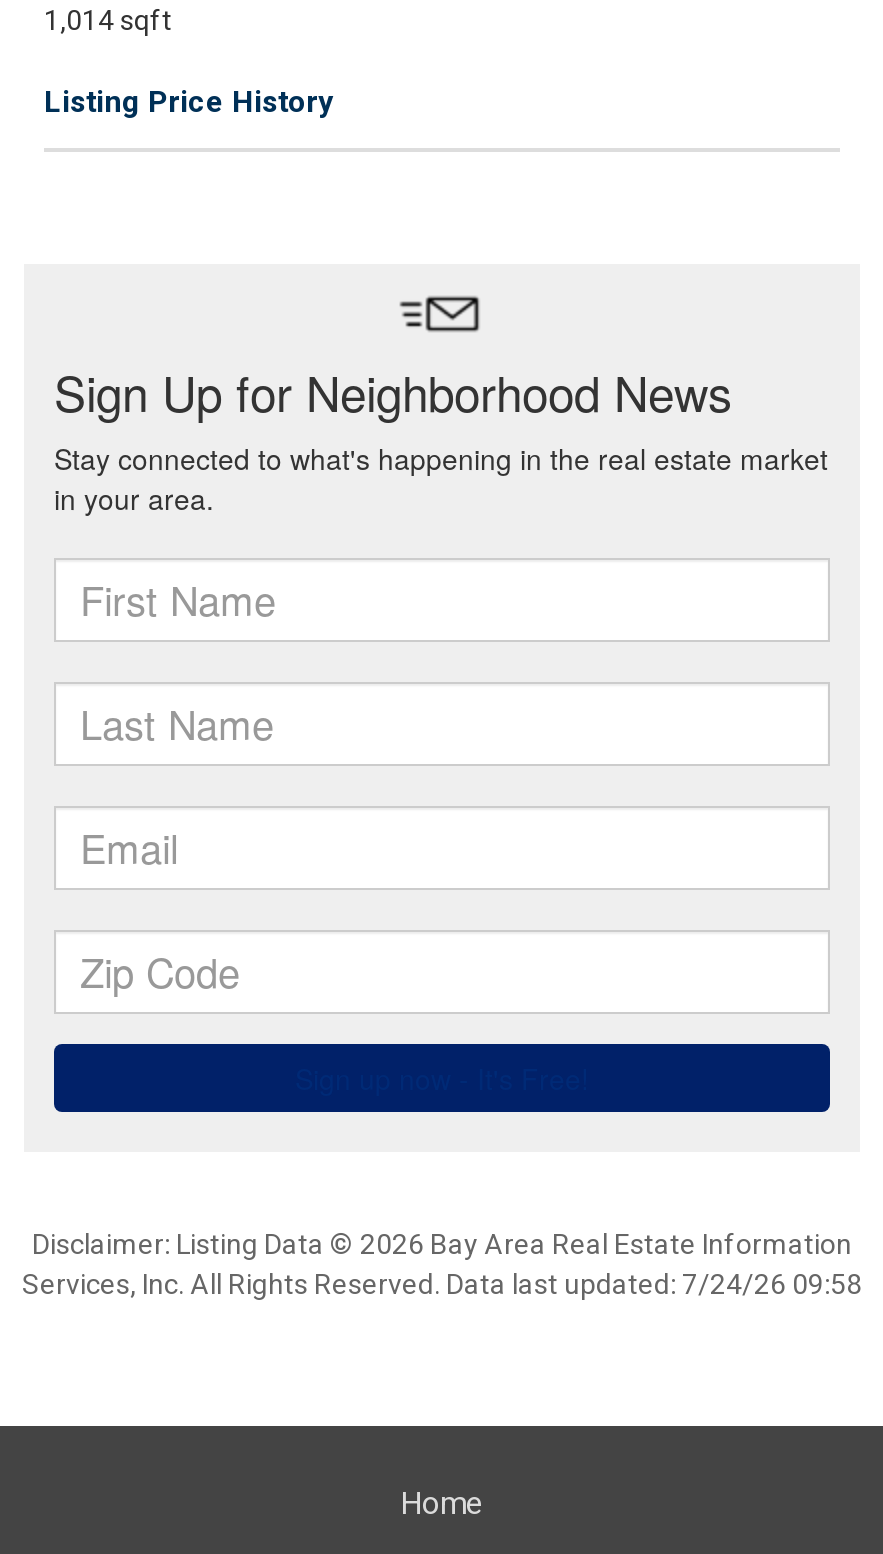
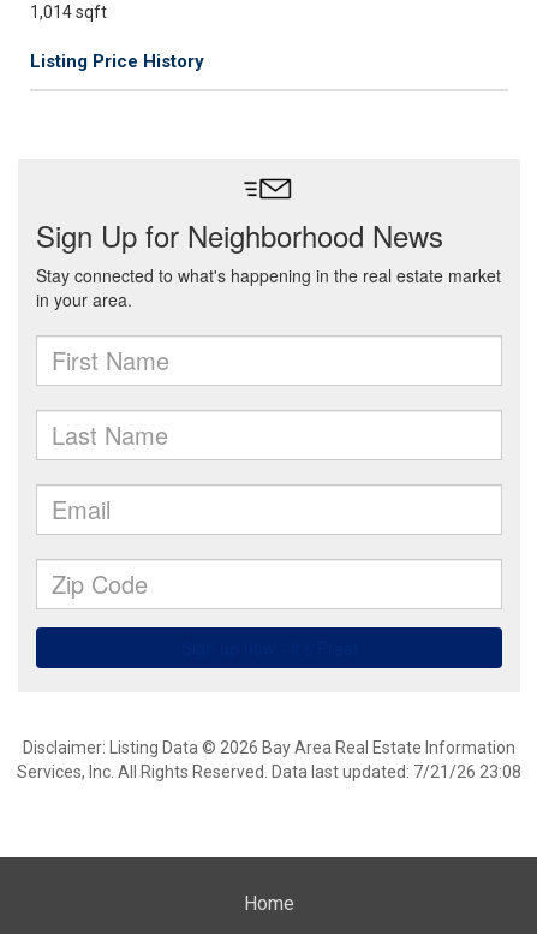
- Services, Inc. All Rights Reserved. Data last updated: 7/24/26 09:58
+ Services, Inc. All Rights Reserved. Data last updated: 7/21/26 23:08
